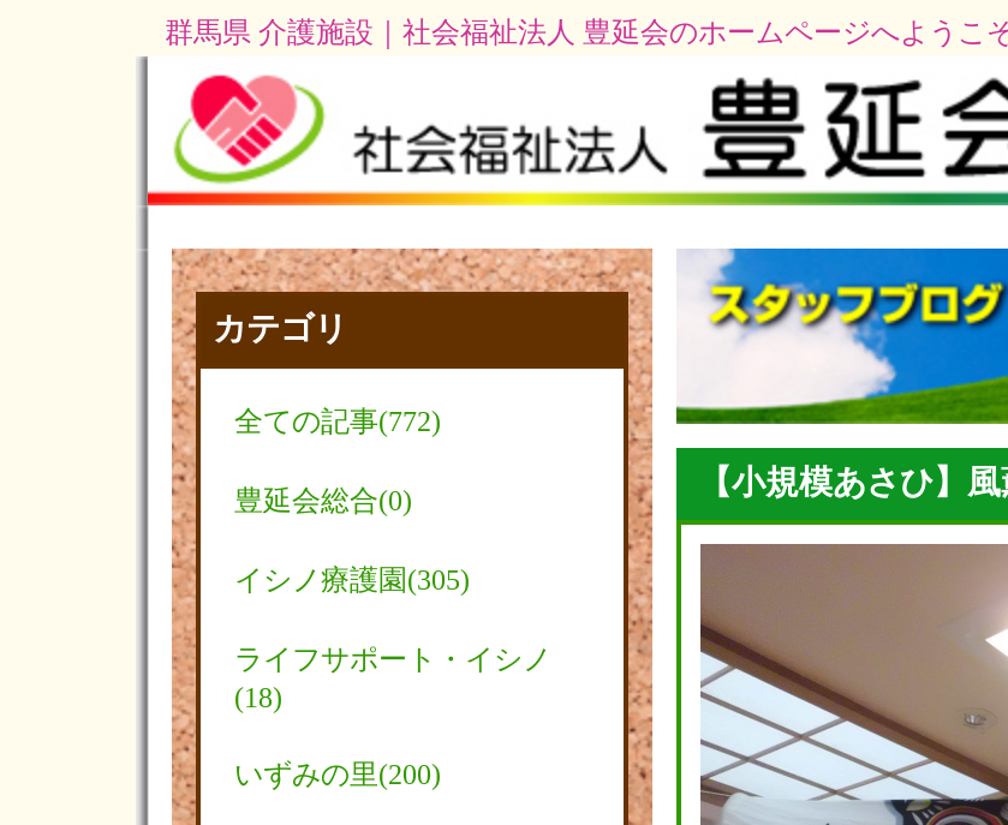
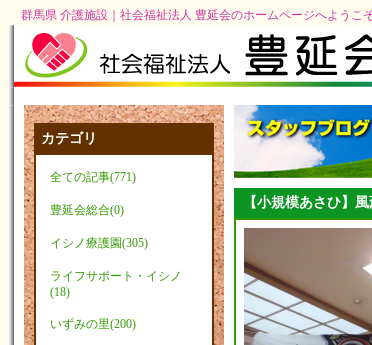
- 全ての記事(772)
+ 全ての記事(771)
